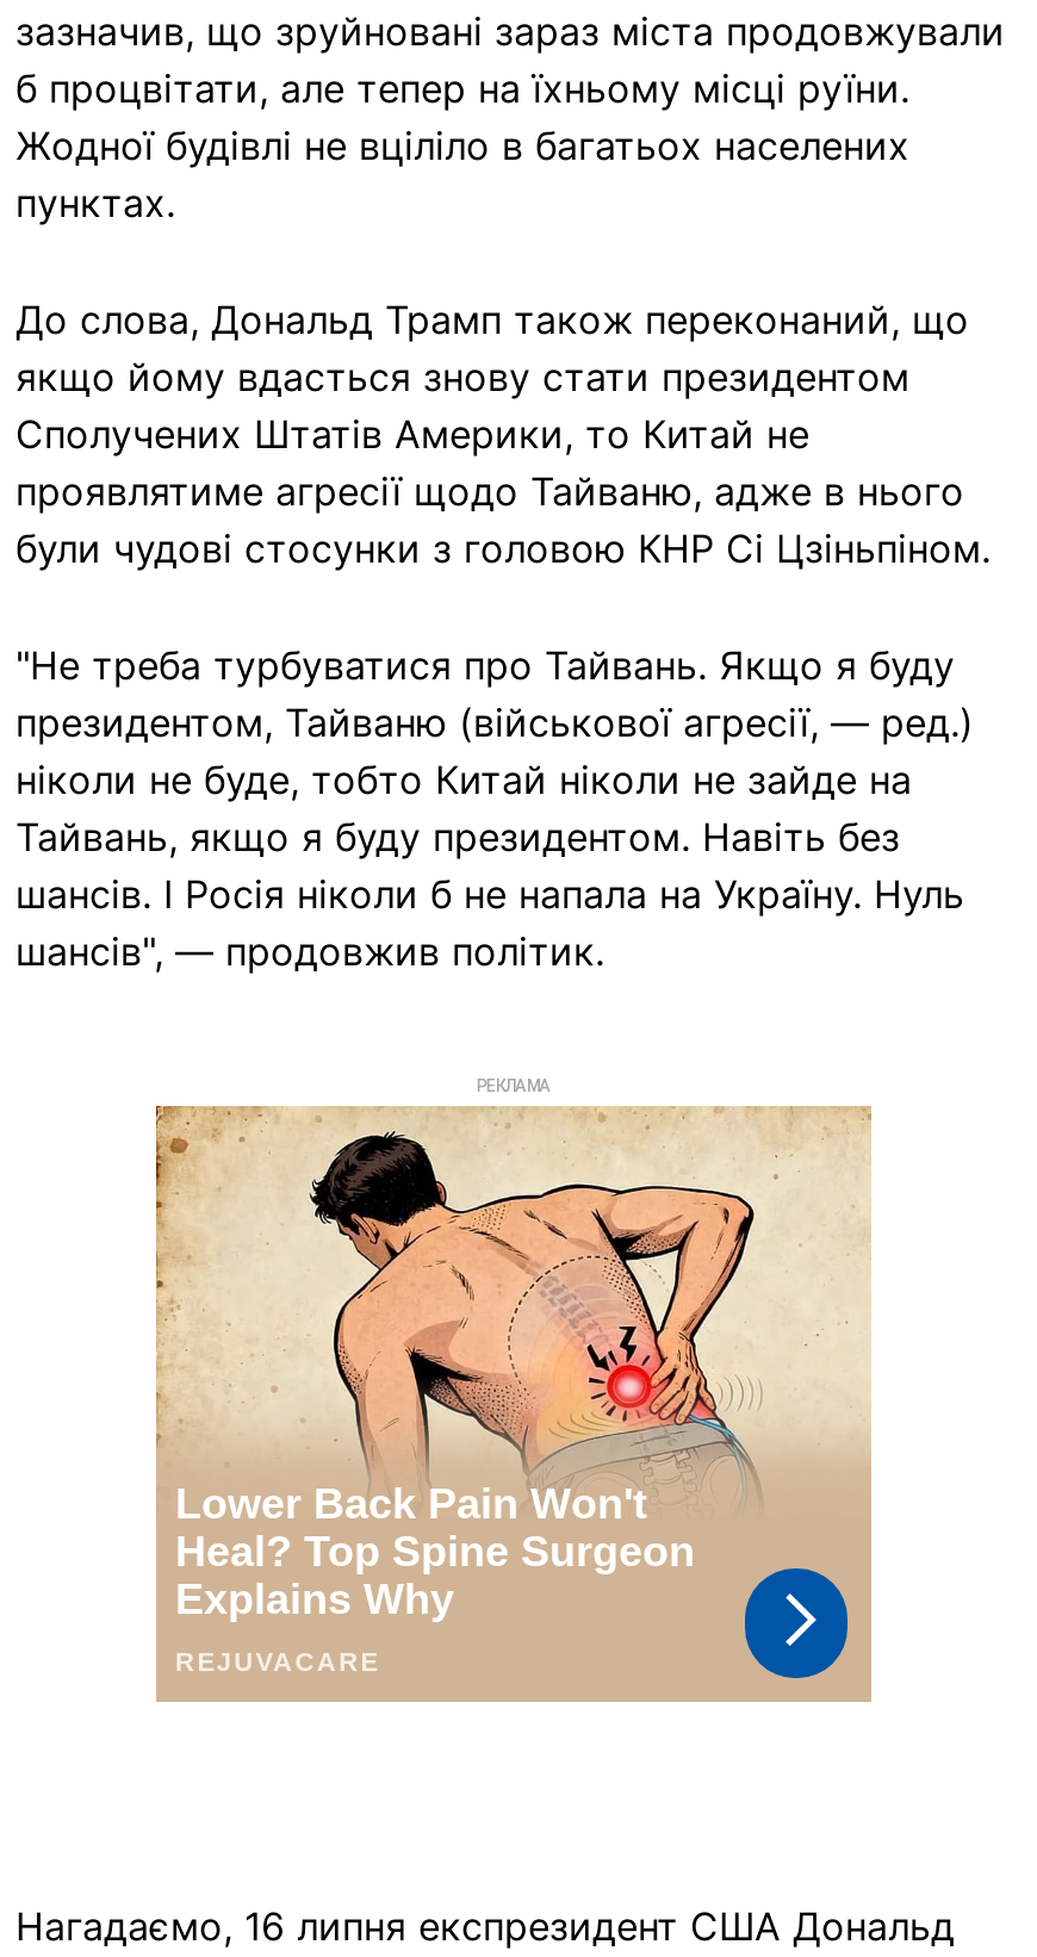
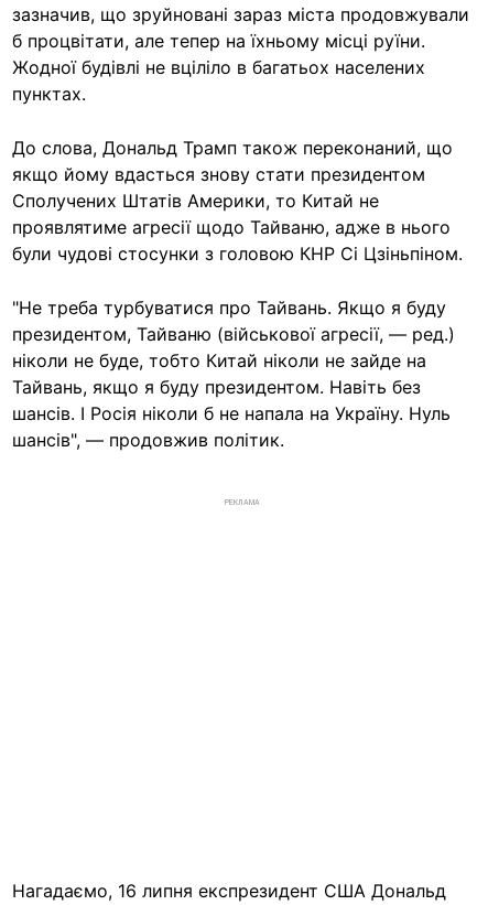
- [image]
